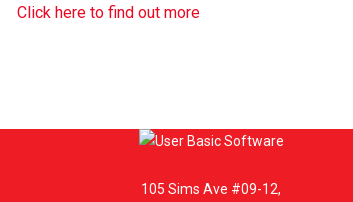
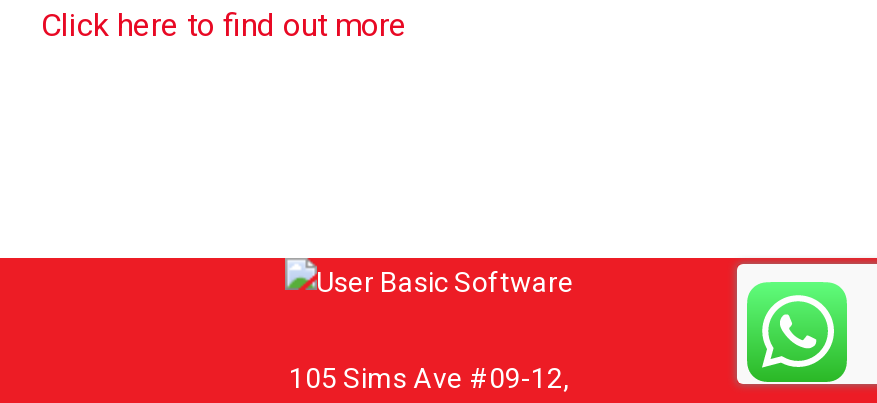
+ [image]
